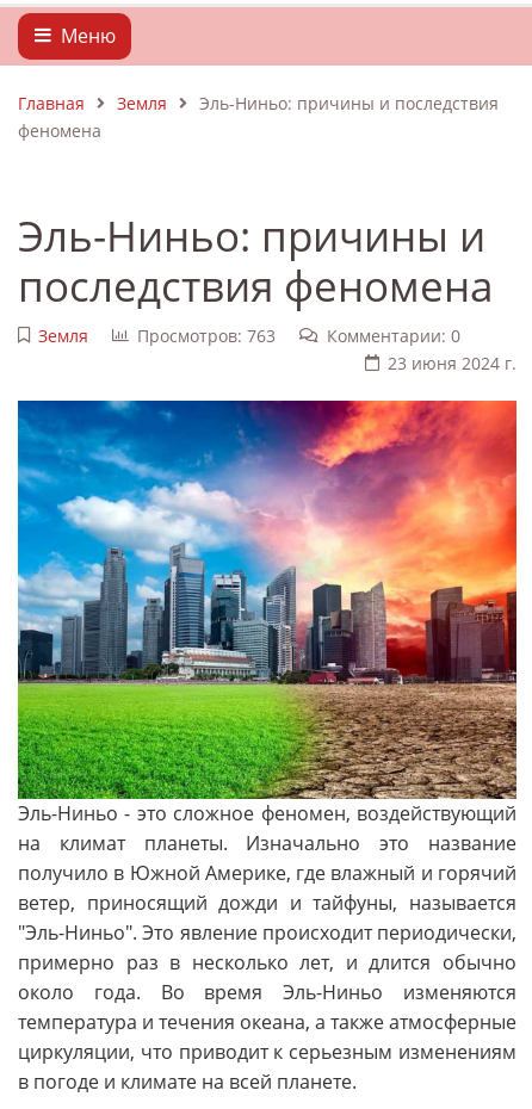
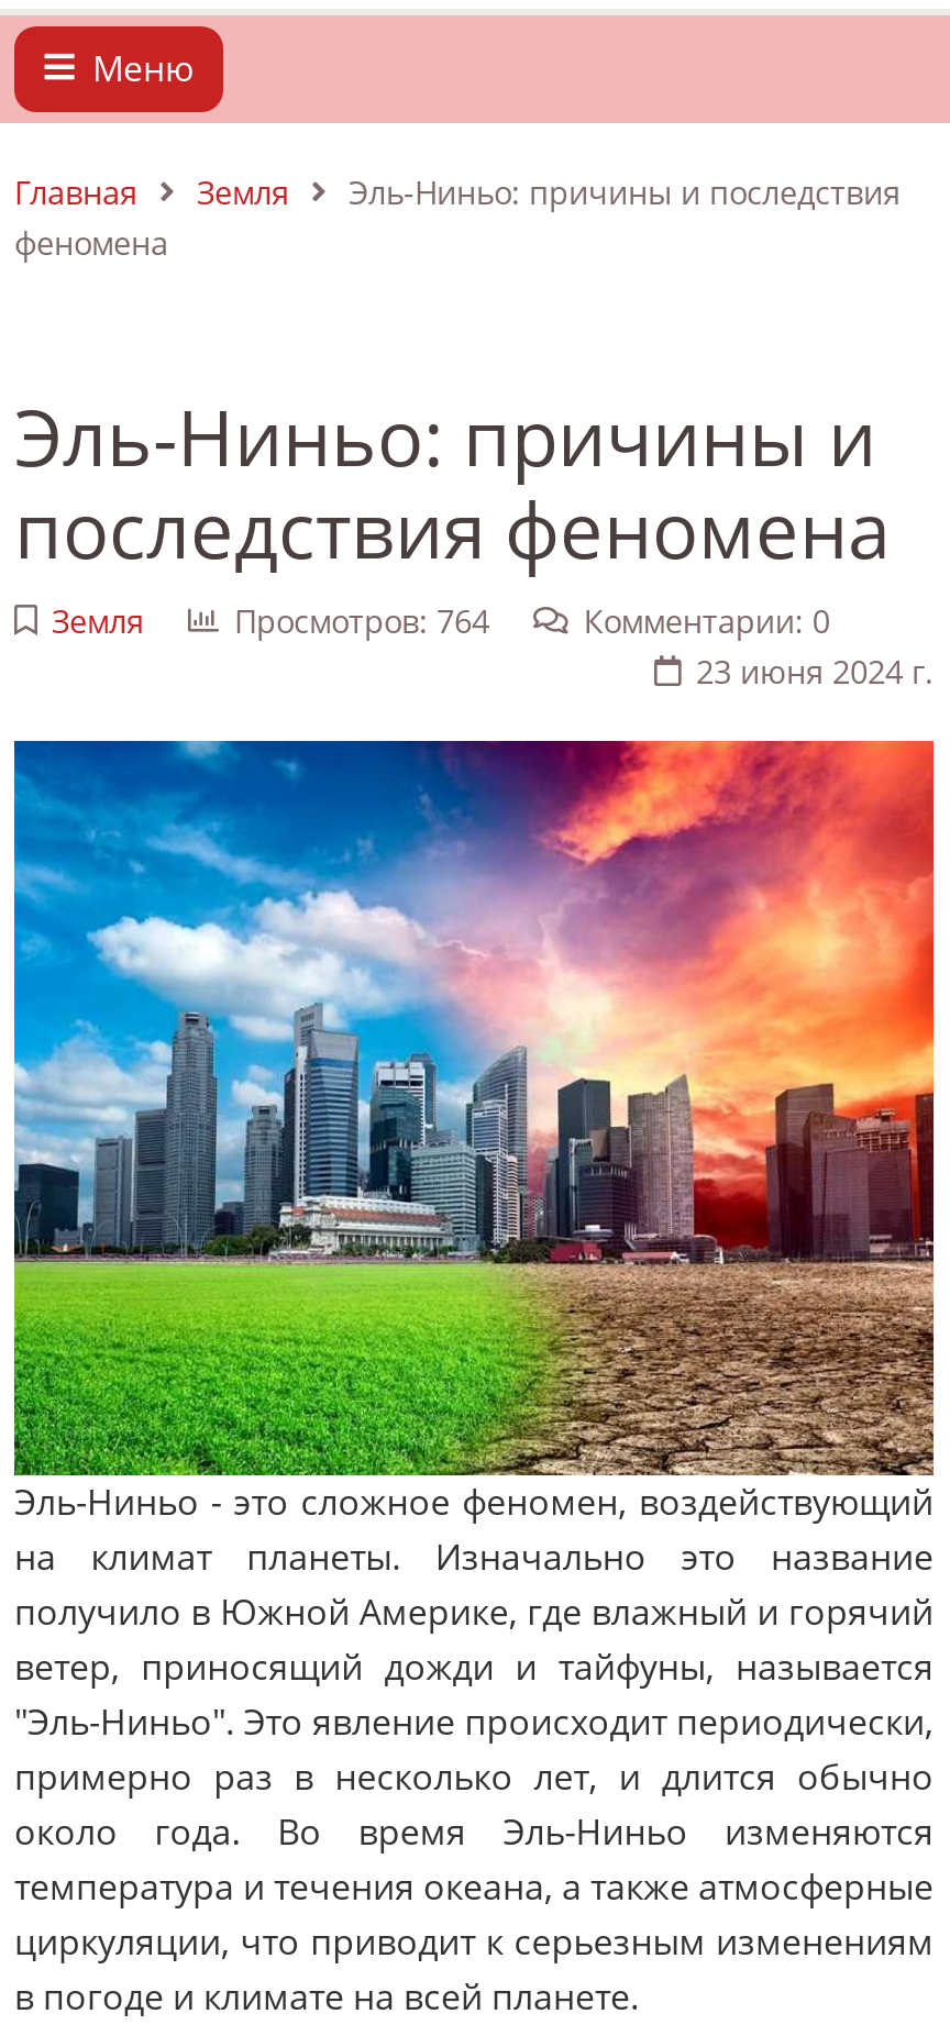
- Просмотров: 763
+ Просмотров: 764
